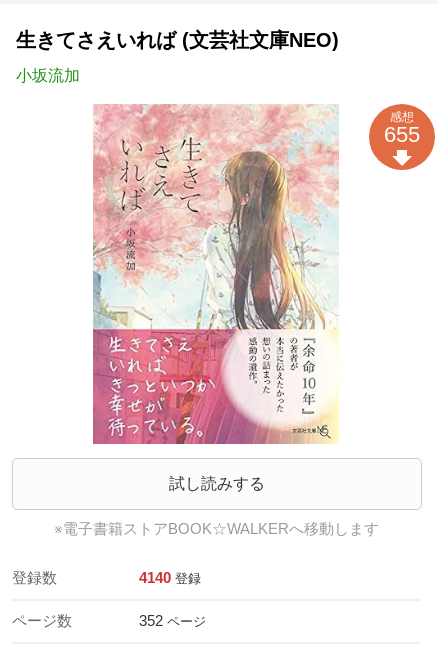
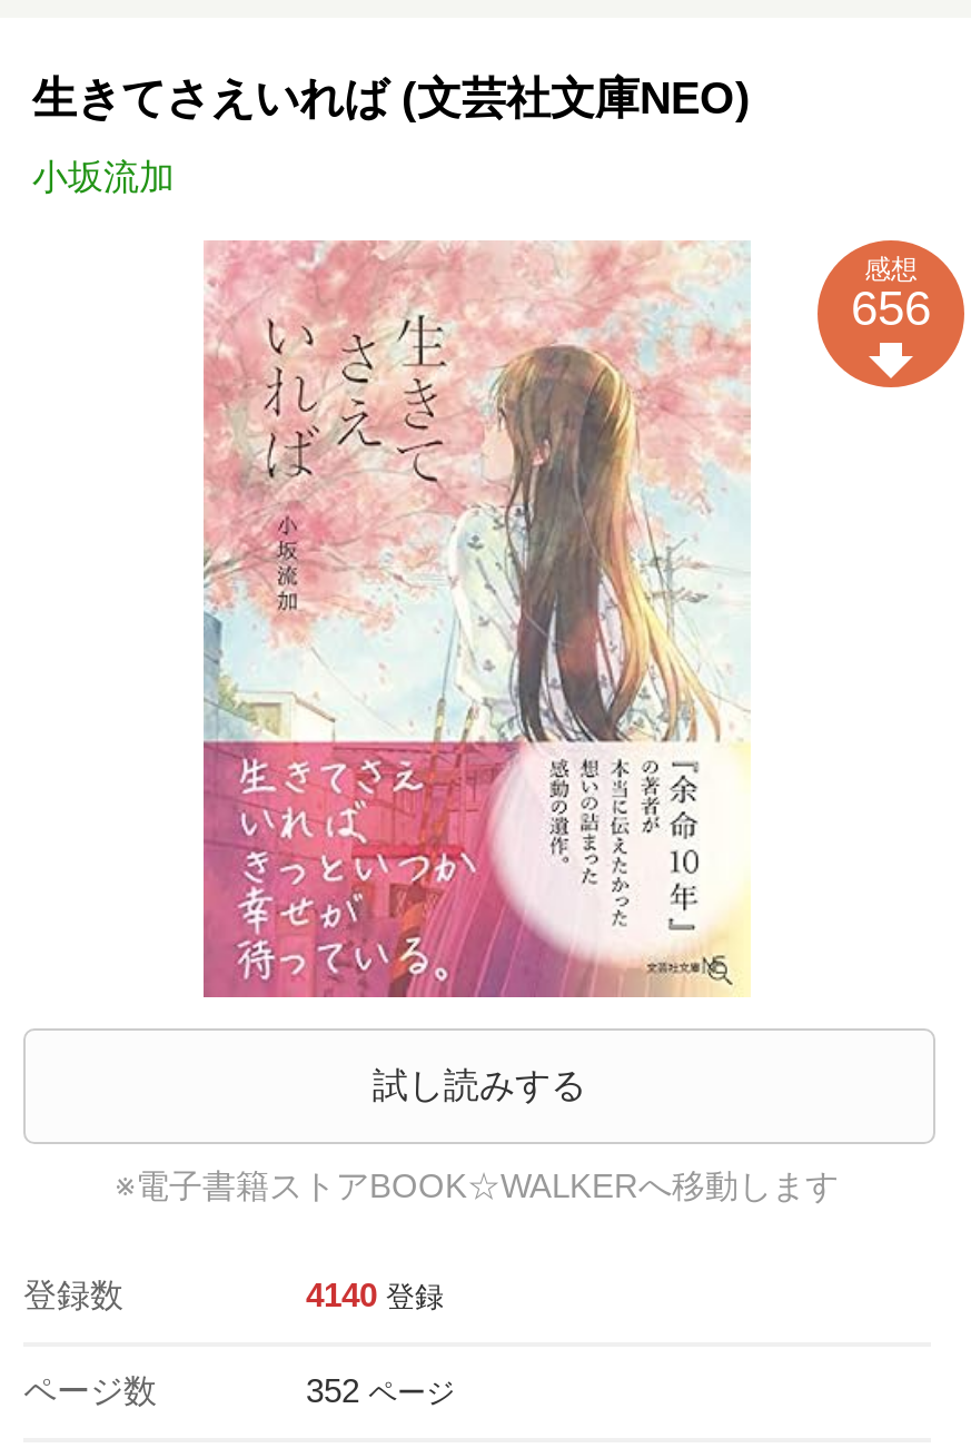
- 655
+ 656
